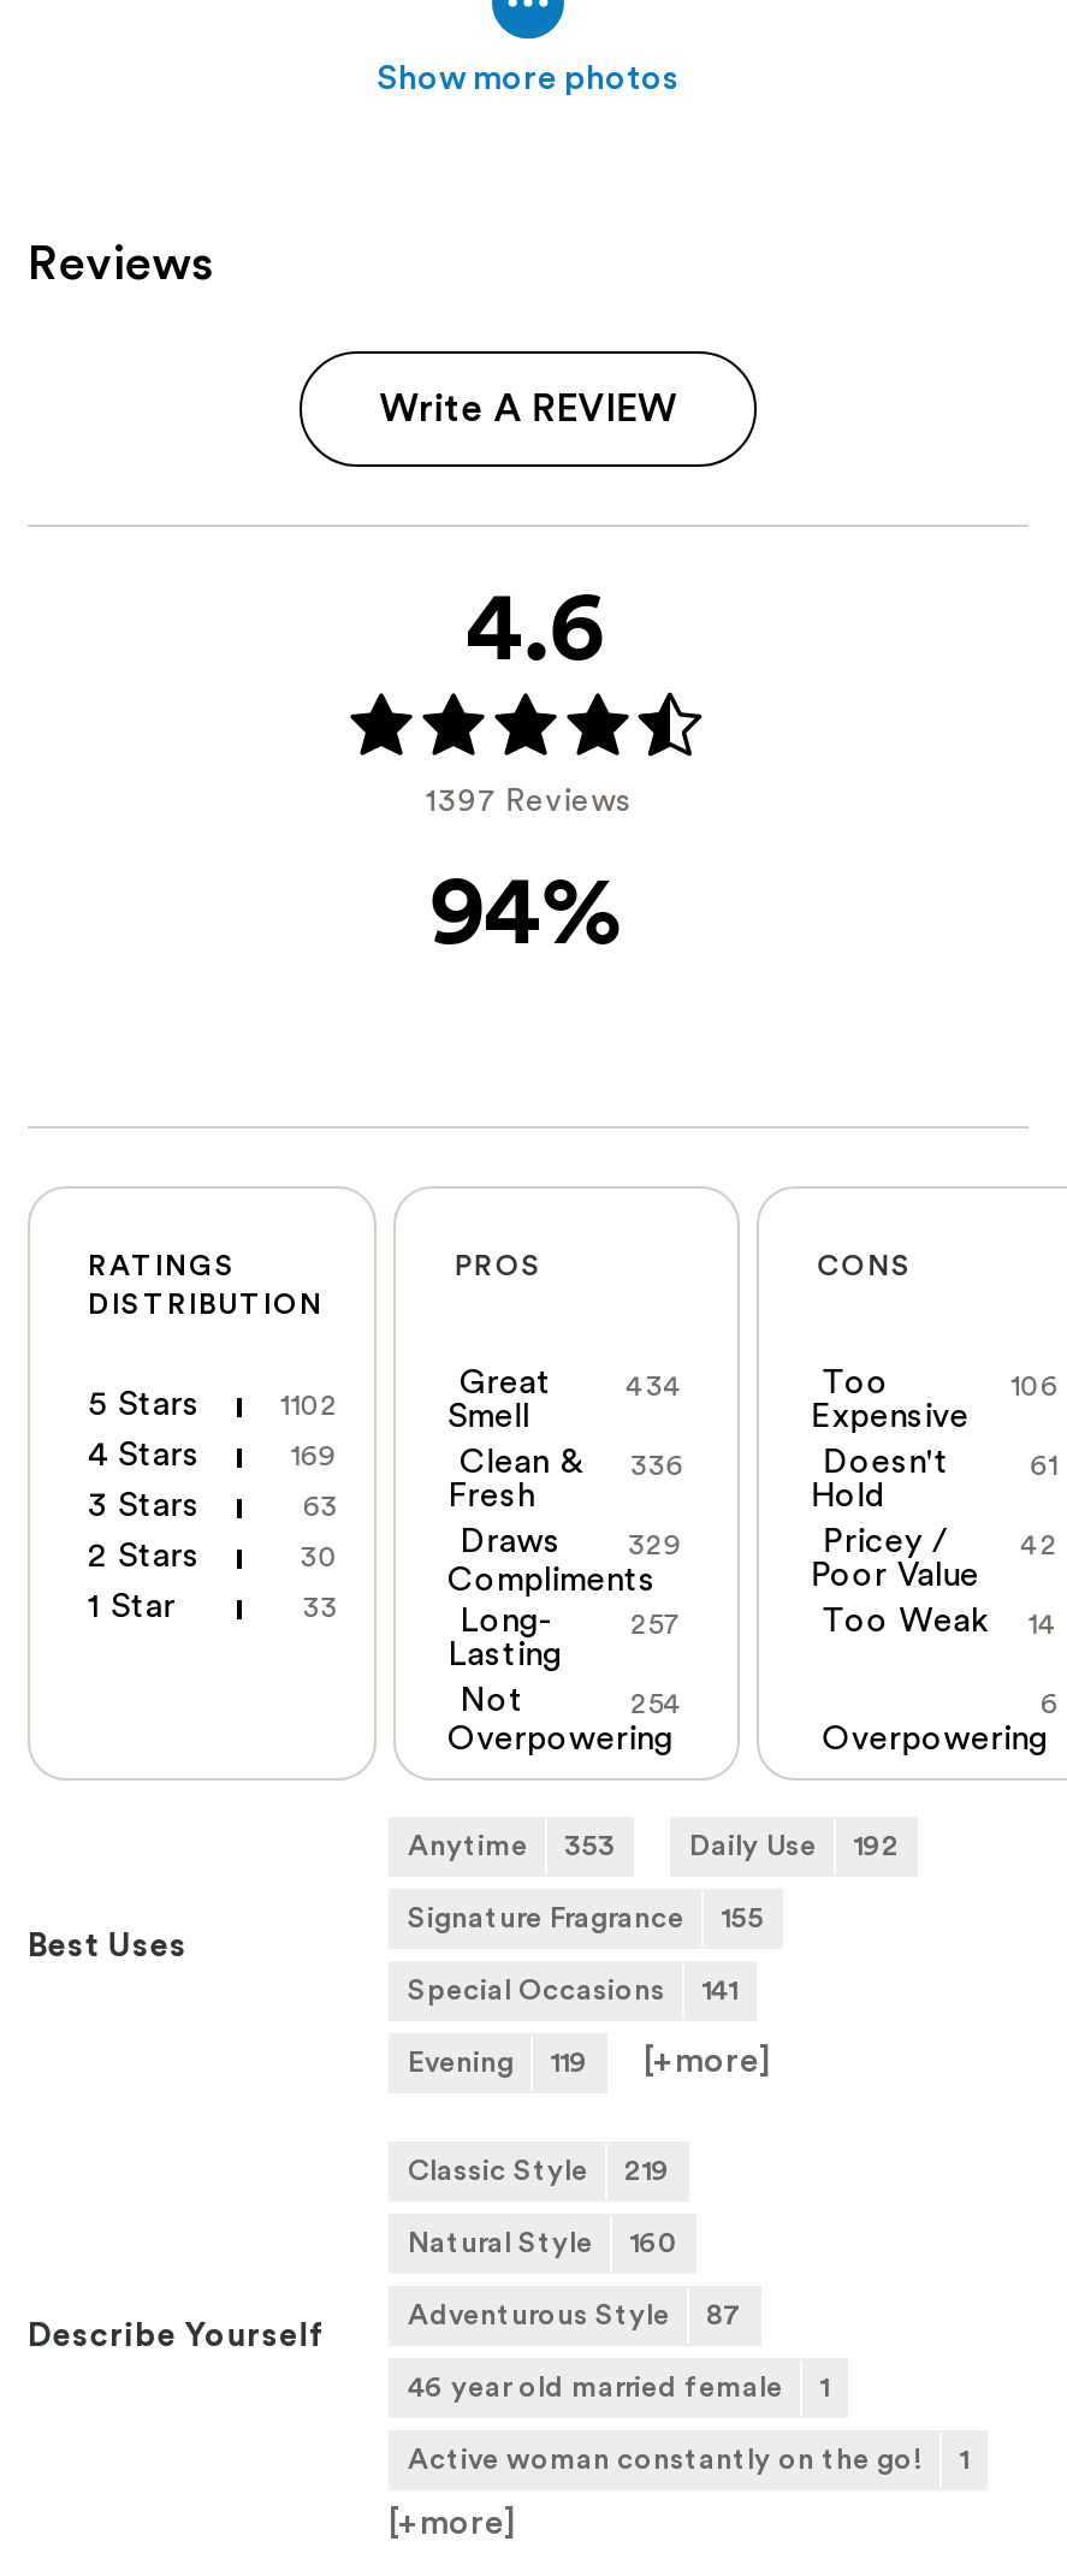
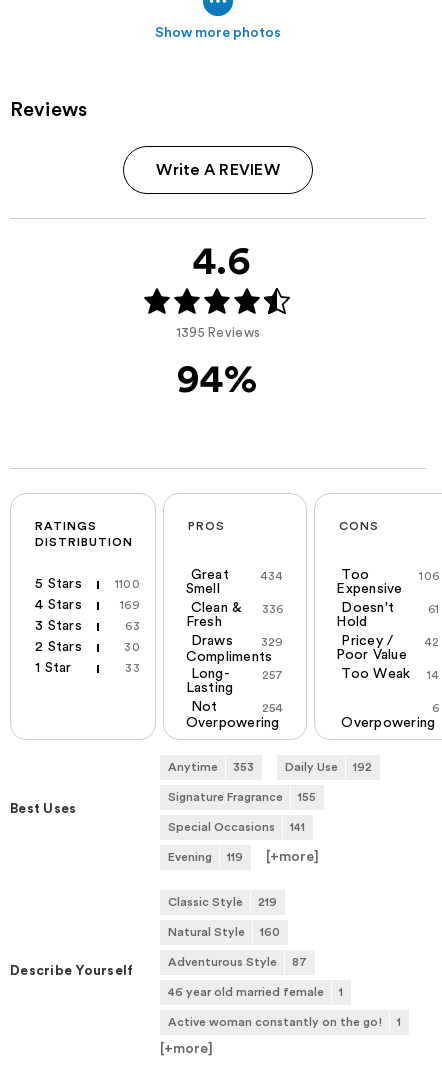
- 1397 Reviews
+ 1395 Reviews

- 1102
+ 1100
